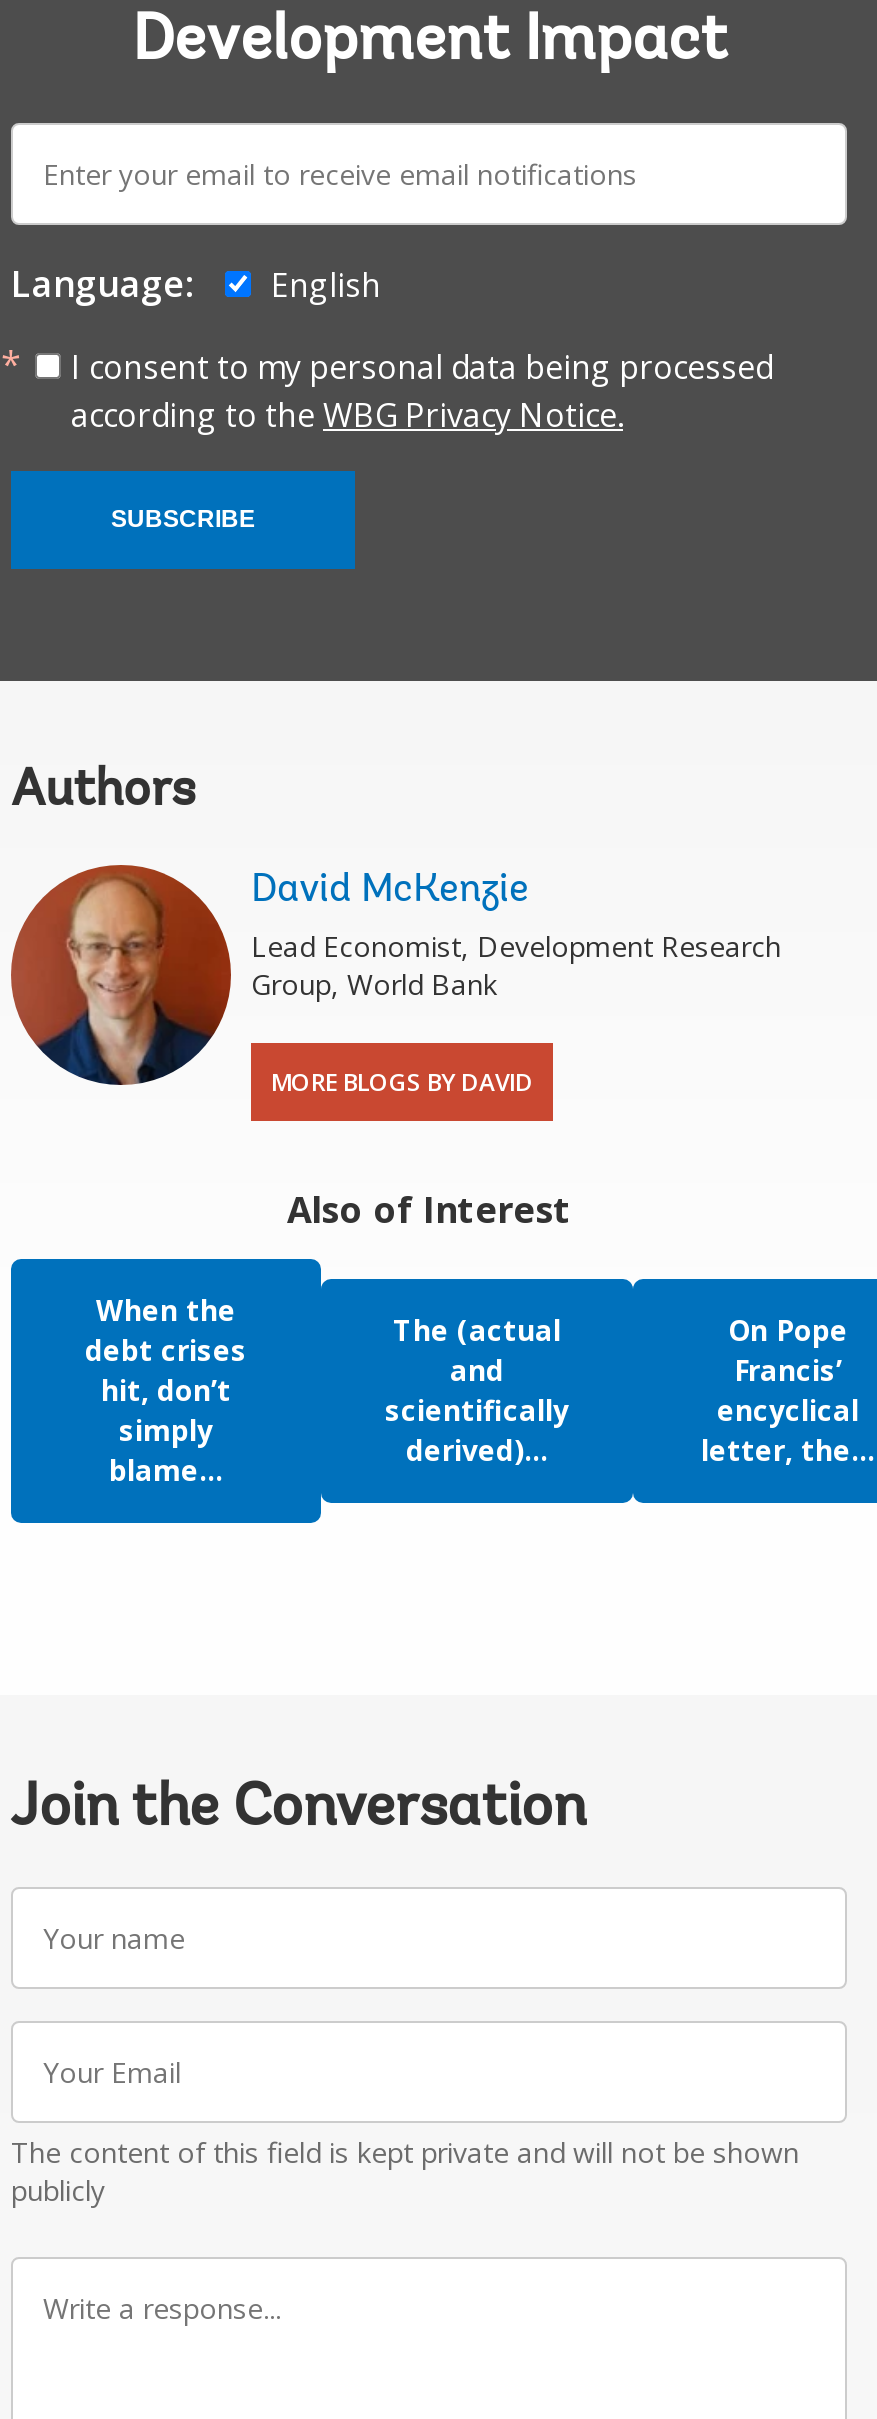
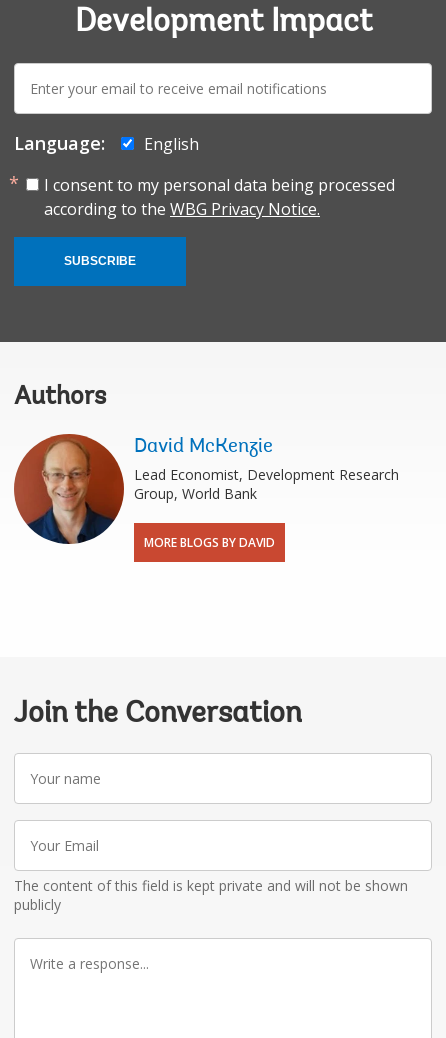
- [image]
- Also of Interest
- When the
- debt crises
- hit, don’t
- simply
- blame...

- The (actual
- and
- scientifically
- derived)...

- On Pope
- Francis’
- encyclical
- letter, the...
